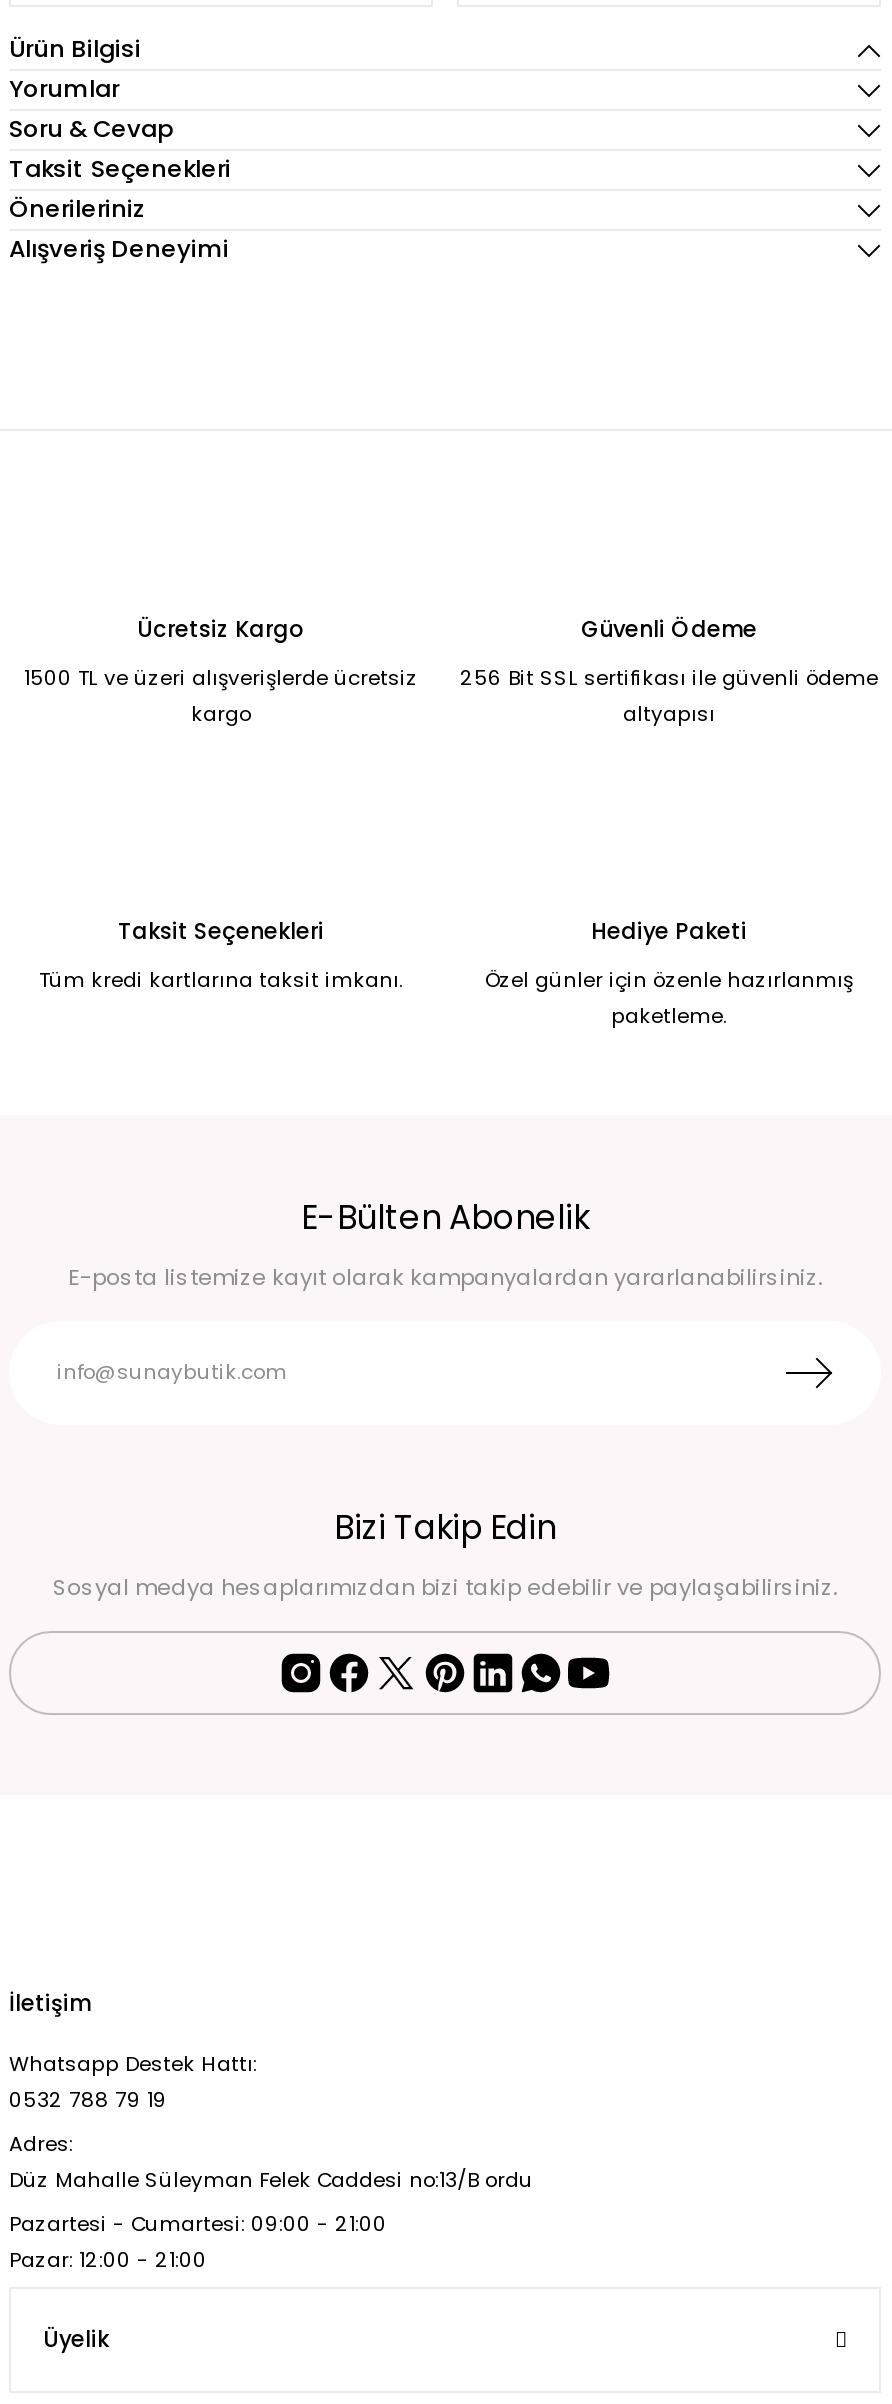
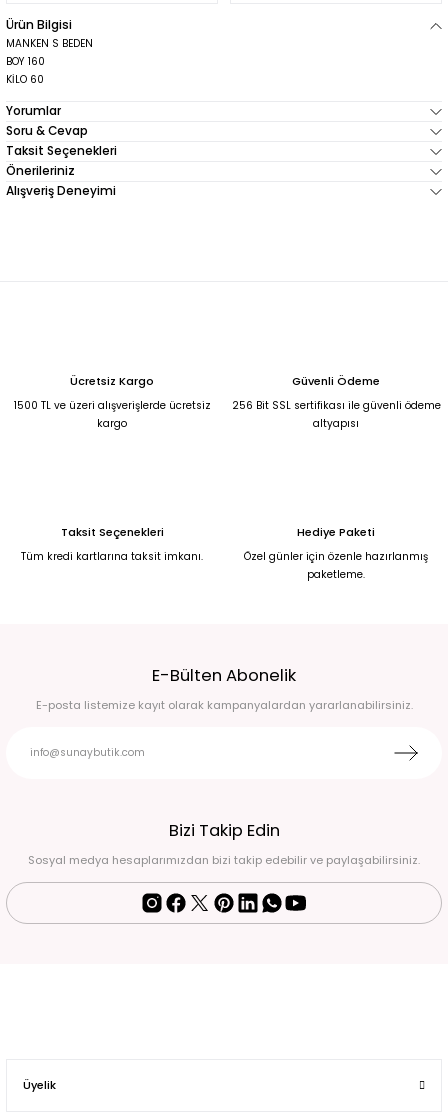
+ MANKEN S BEDEN
+ BOY 160
+ KİLO 60

moved down: Yorumlar | Soru & Cevap | Taksit Seçenekleri | ... | Bizi Takip Edin | Sosyal medya hesaplarımızdan bizi takip edebilir ve paylaşabilirsiniz.

- İletişim
- Whatsapp Destek Hattı:
- 0532 788 79 19
- Adres:
- Düz Mahalle Süleyman Felek Caddesi no:13/B ordu
- Pazartesi - Cumartesi: 09:00 - 21:00
- Pazar: 12:00 - 21:00
